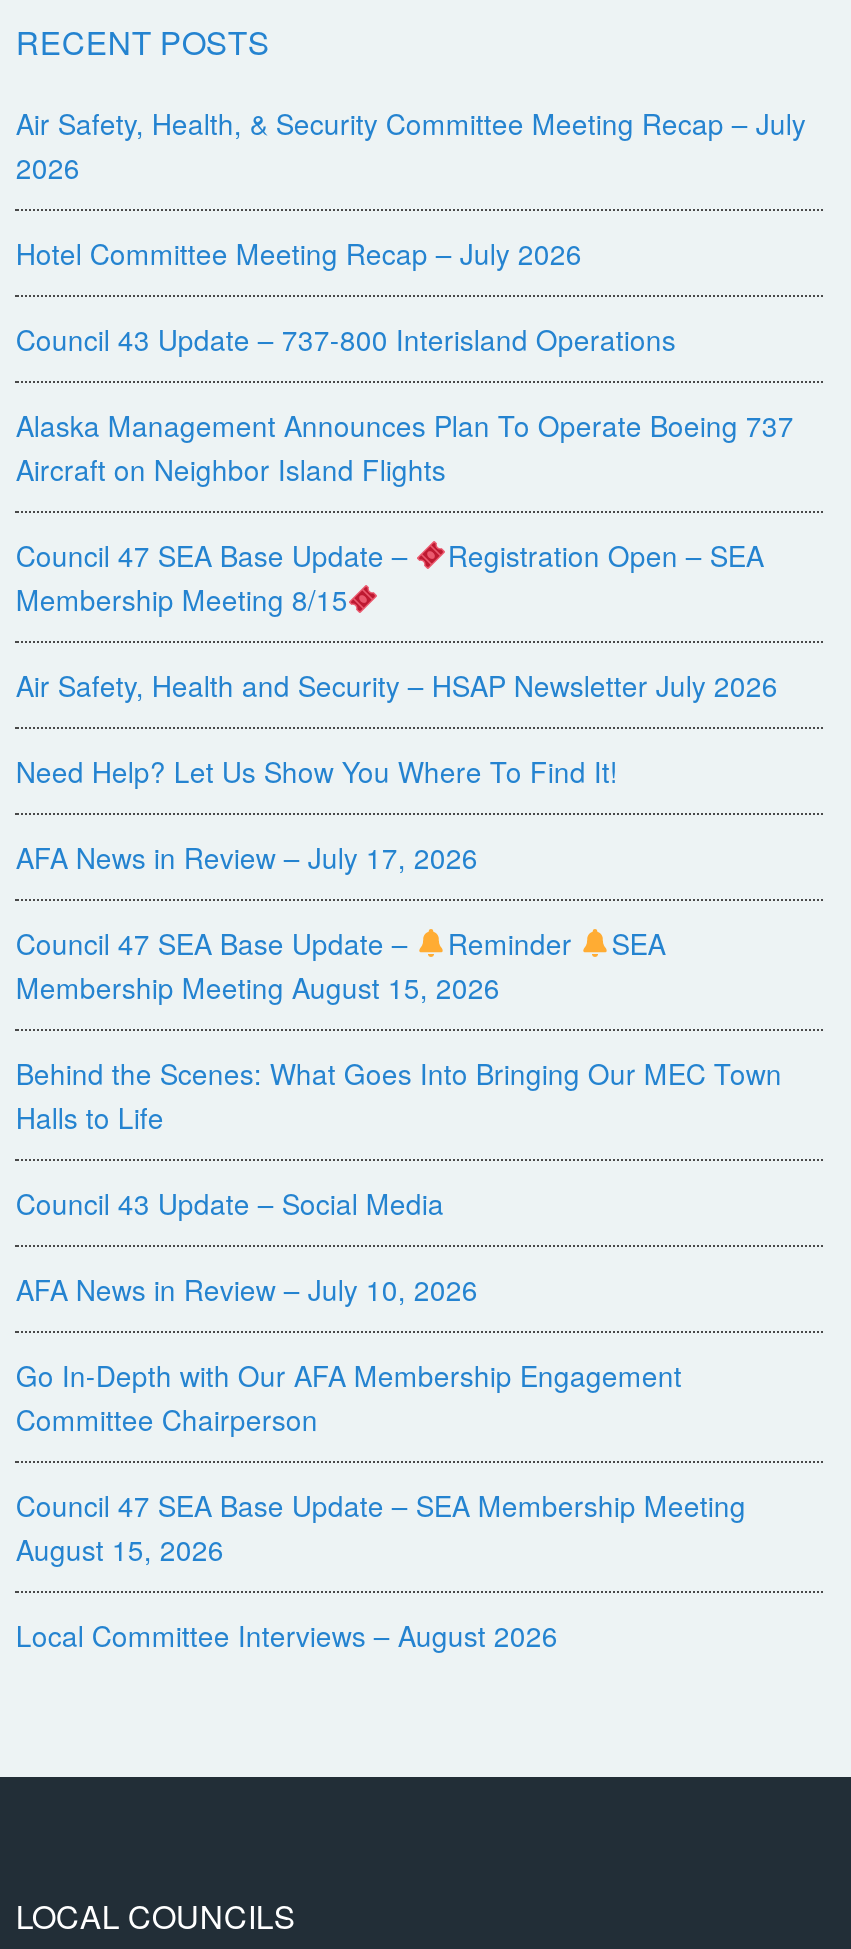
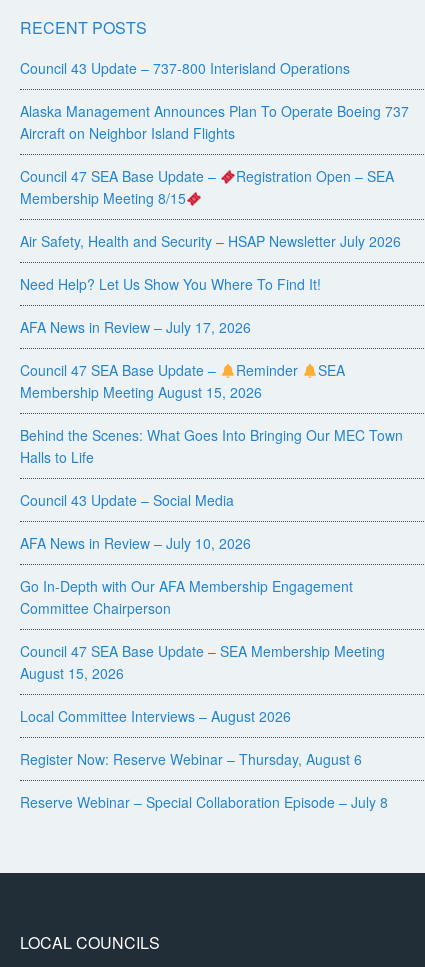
- Air Safety, Health, & Security Committee Meeting Recap – July
- 2026
- Hotel Committee Meeting Recap – July 2026

moved up: Council 43 Update – 737-800 Interisland Operations | Alaska Management Announces Plan To Operate Boeing 737 | Aircraft on Neighbor Island Flights | ... | August 15, 2026 | Local Committee Interviews – August 2026

+ Register Now: Reserve Webinar – Thursday, August 6
+ Reserve Webinar – Special Collaboration Episode – July 8
